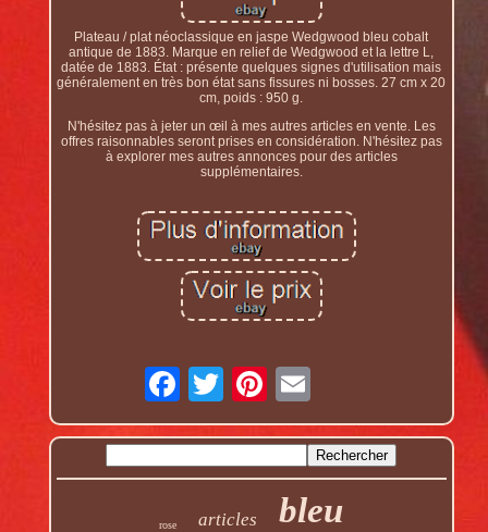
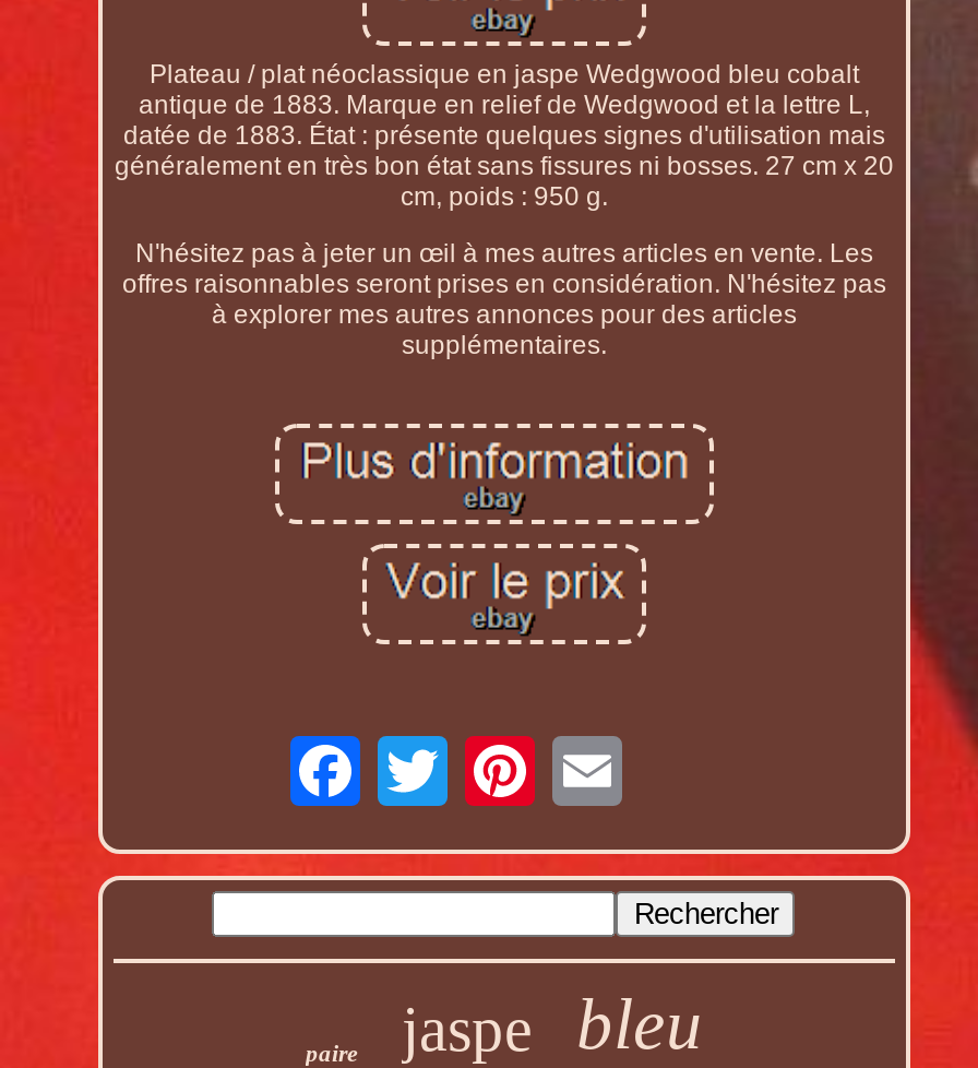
- rose
- articles
+ paire
+ jaspe
